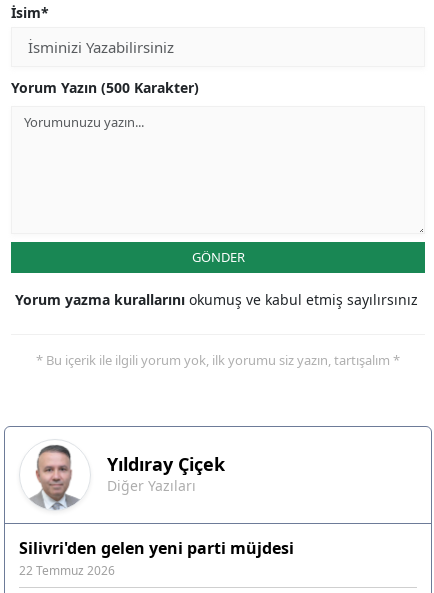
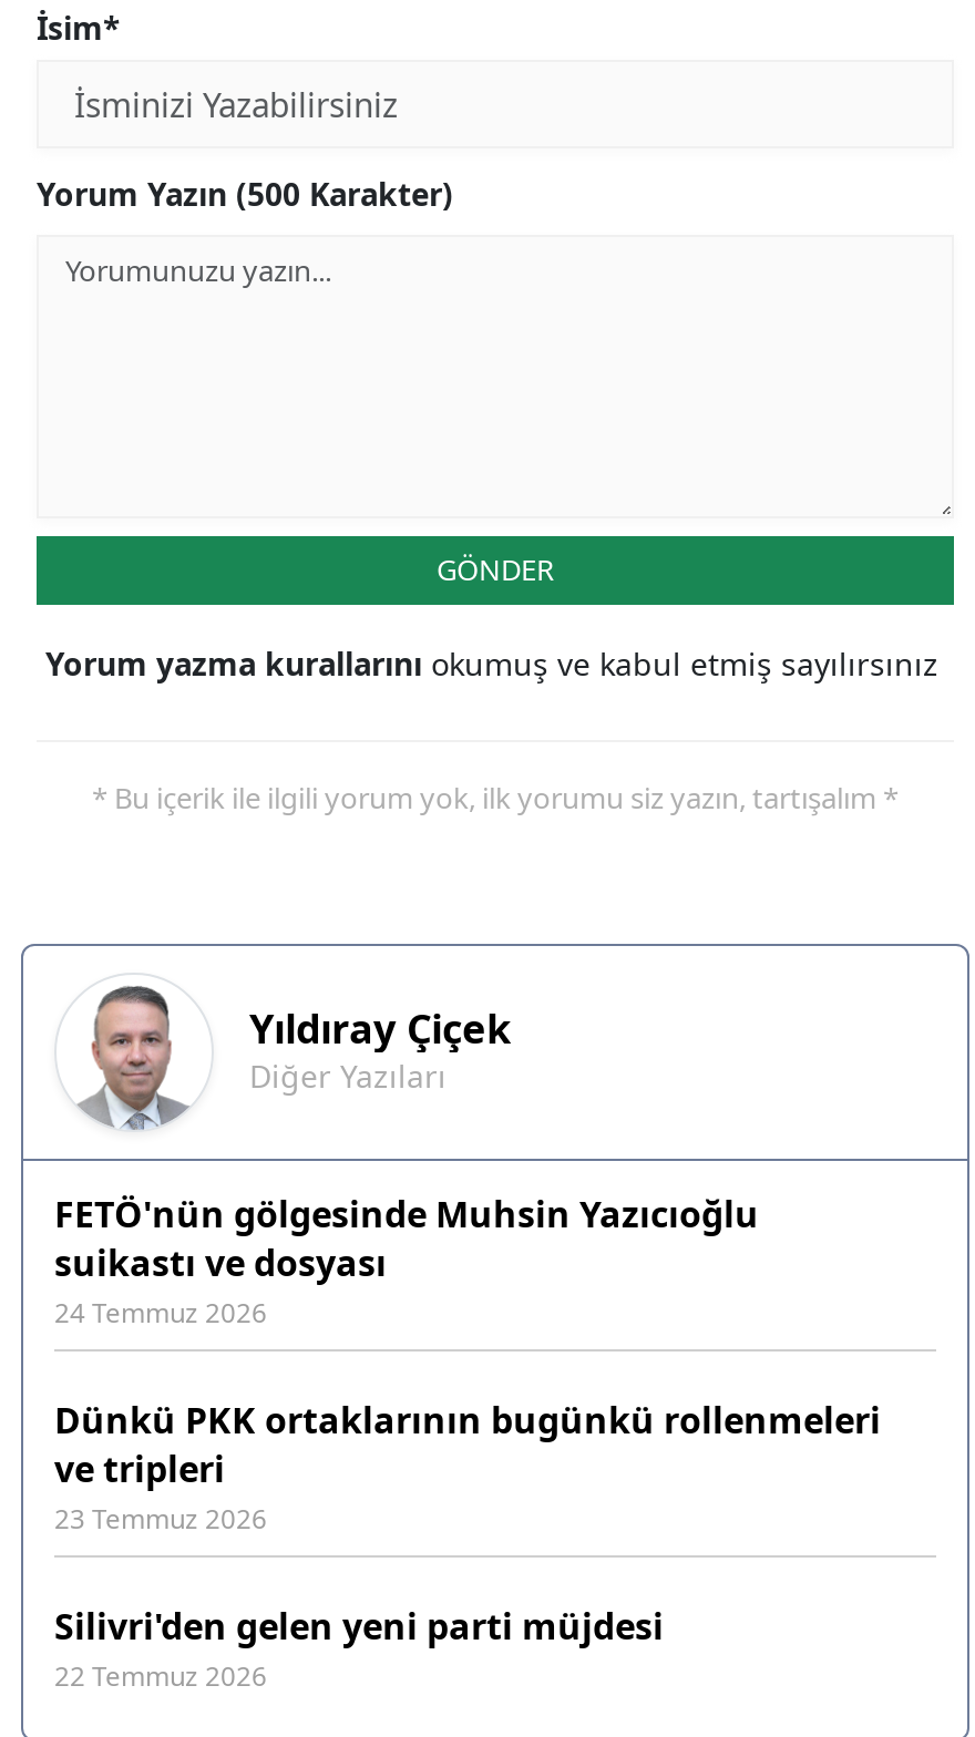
+ FETÖ'nün gölgesinde Muhsin Yazıcıoğlu
+ suikastı ve dosyası
+ 24 Temmuz 2026
+ Dünkü PKK ortaklarının bugünkü rollenmeleri
+ ve tripleri
+ 23 Temmuz 2026
